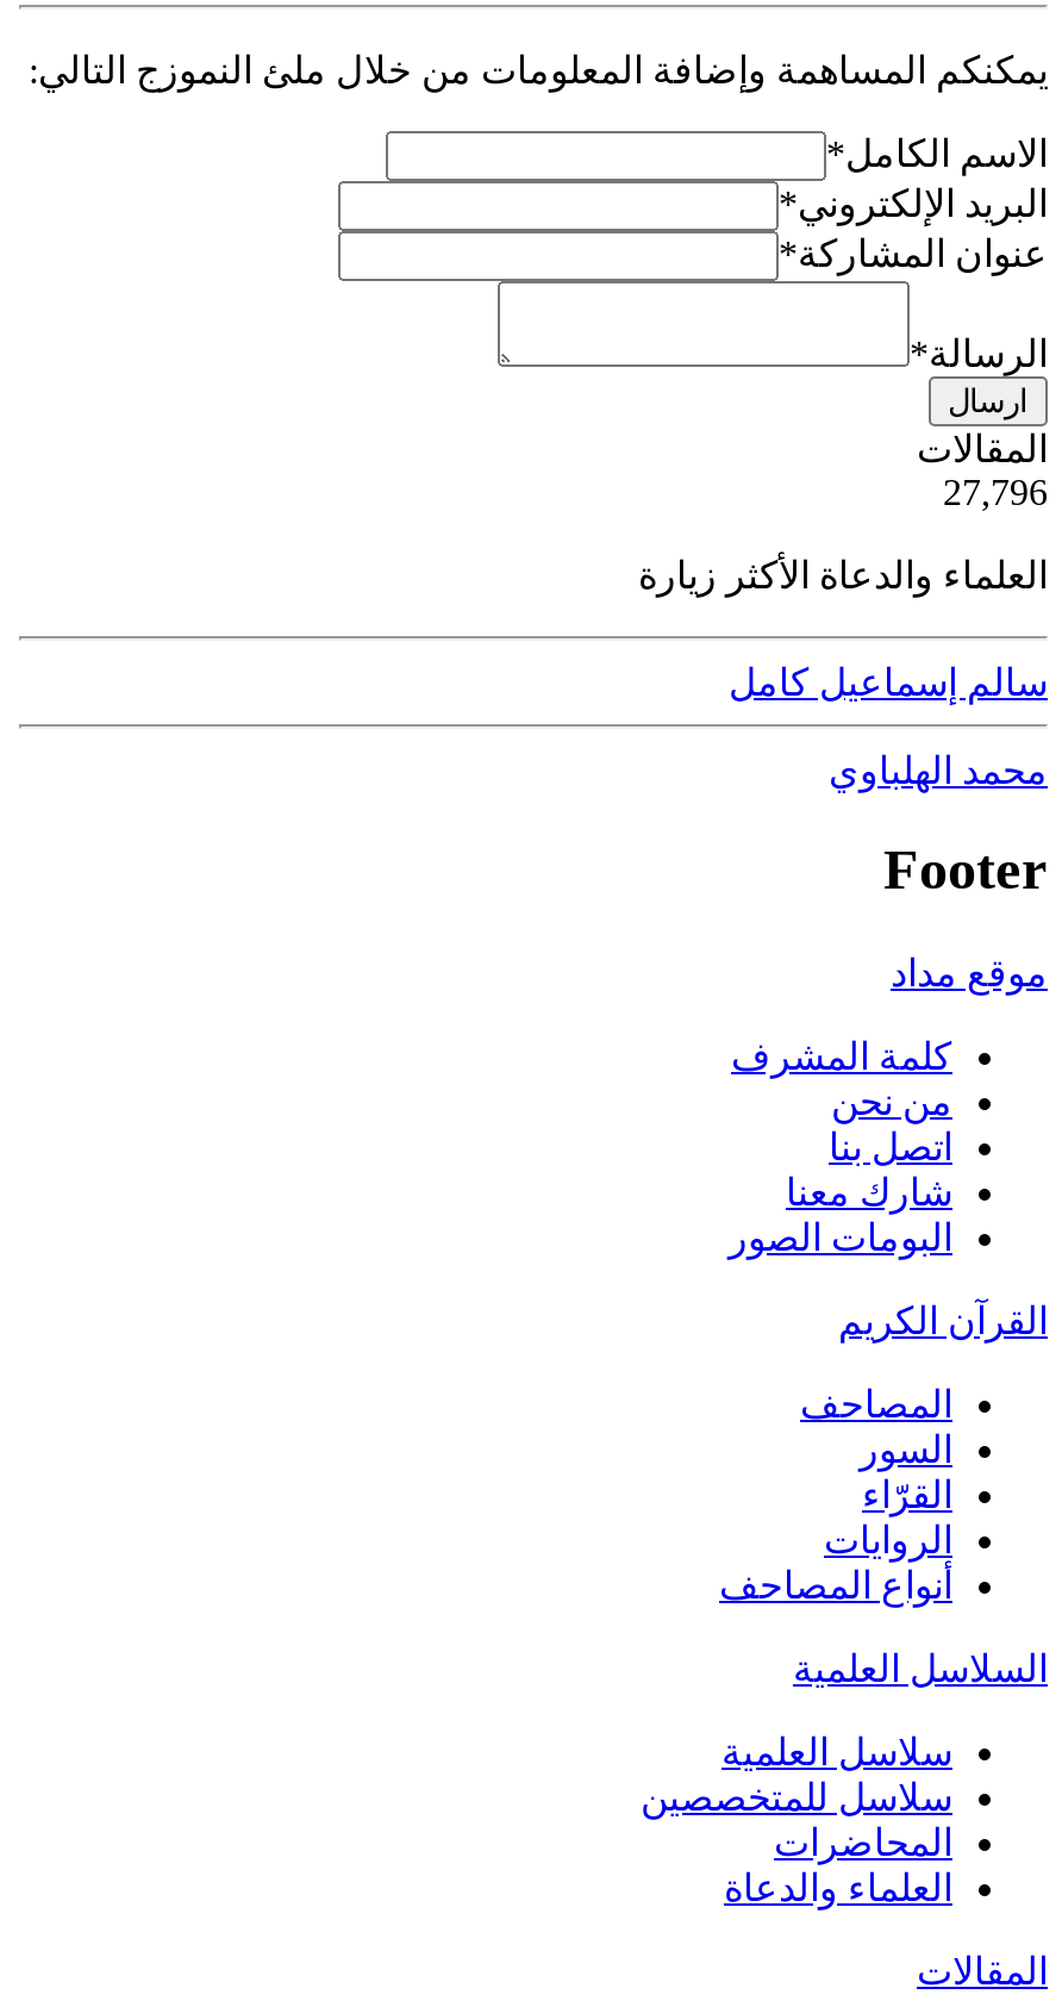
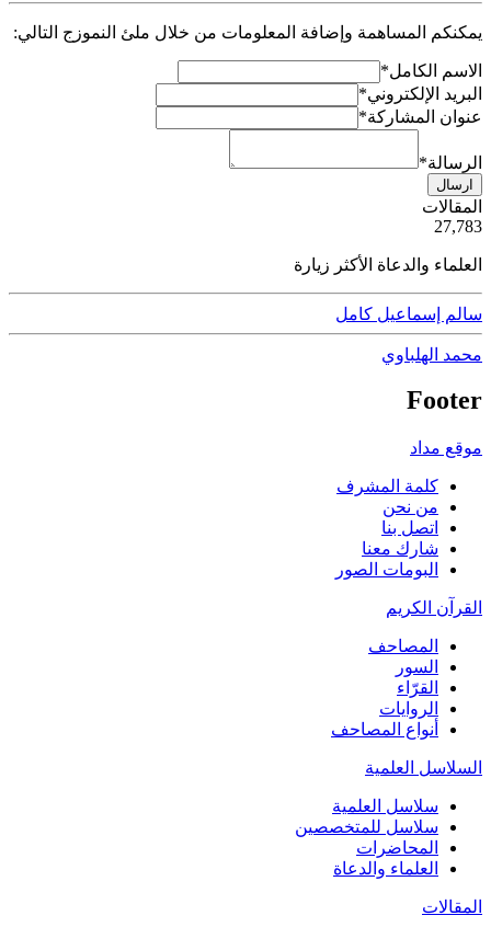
- 27,796
+ 27,783
